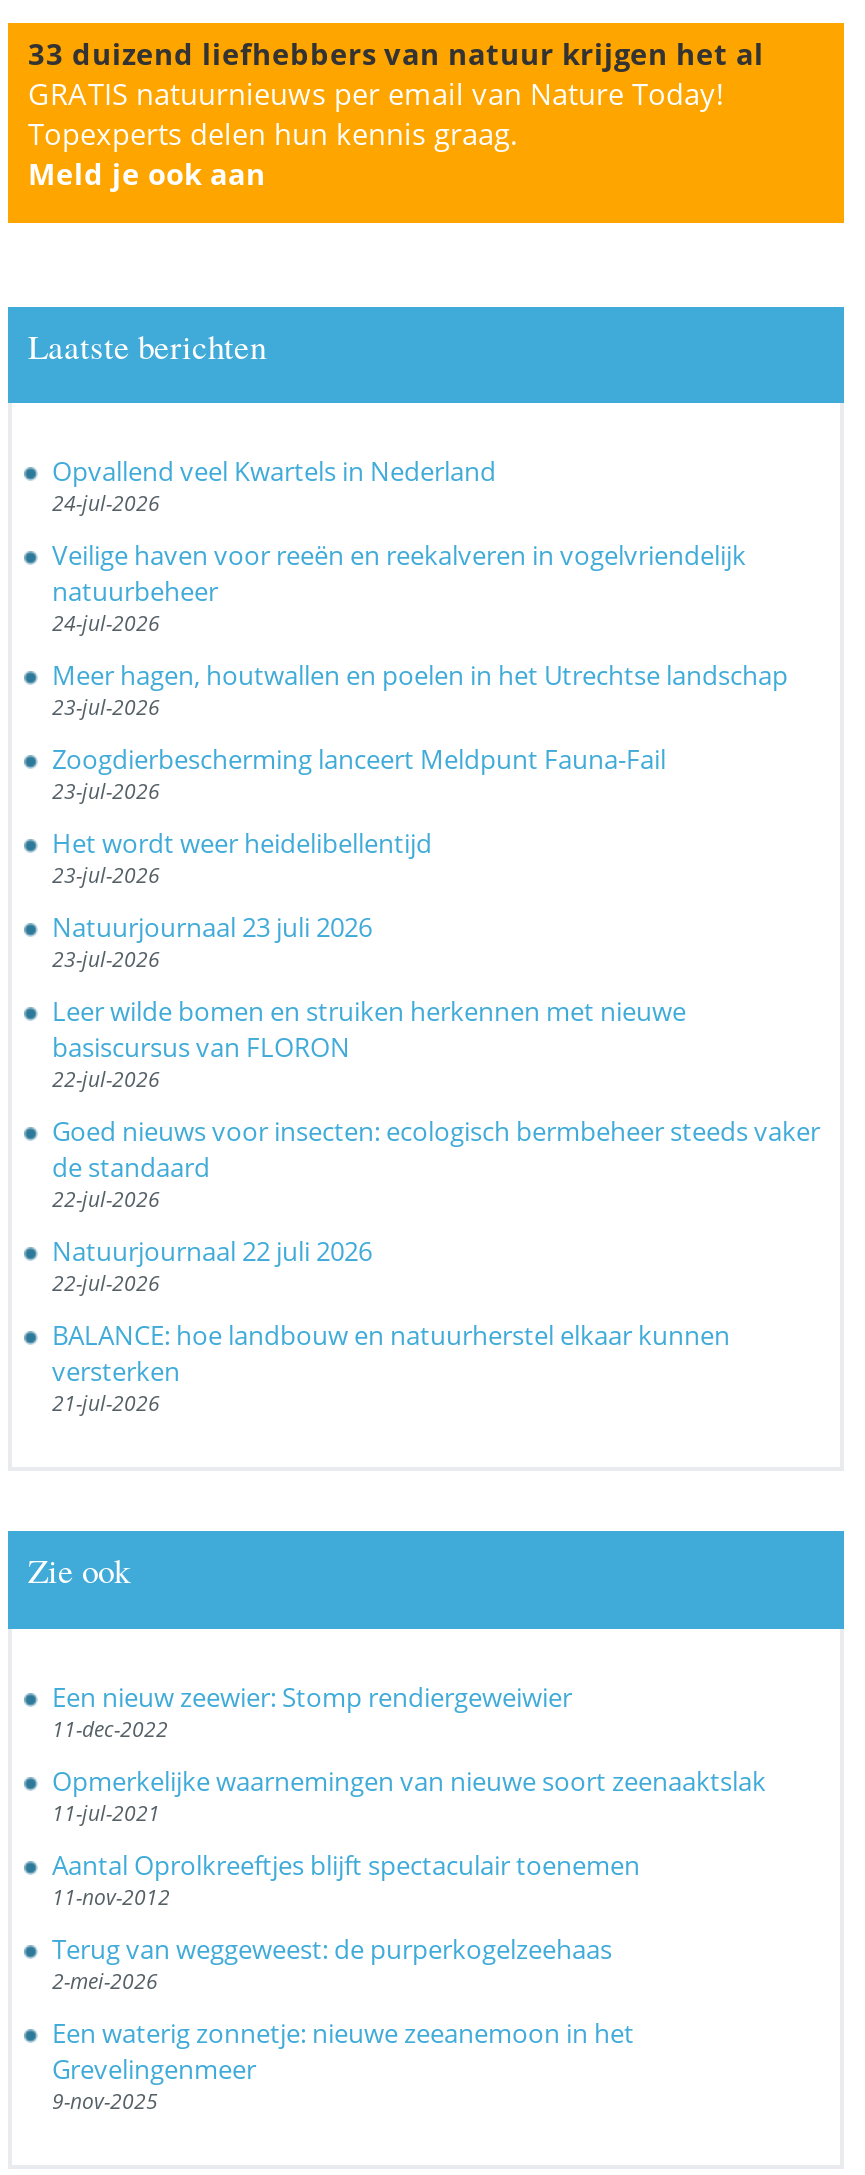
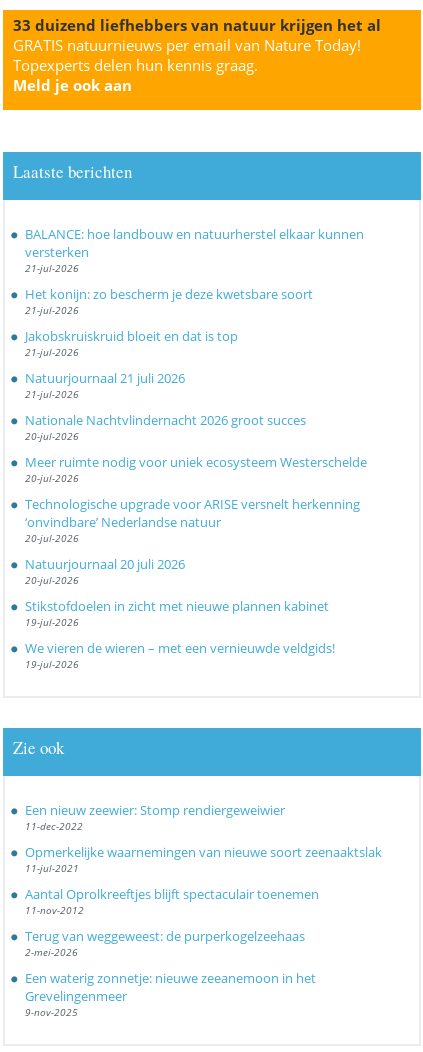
- Opvallend veel Kwartels in Nederland
- 24-jul-2026
- Veilige haven voor reeën en reekalveren in vogelvriendelijk
- natuurbeheer
- 24-jul-2026
- Meer hagen, houtwallen en poelen in het Utrechtse landschap
- 23-jul-2026
- Zoogdierbescherming lanceert Meldpunt Fauna-Fail
- 23-jul-2026
- Het wordt weer heidelibellentijd
- 23-jul-2026
- Natuurjournaal 23 juli 2026
- 23-jul-2026
- Leer wilde bomen en struiken herkennen met nieuwe
- basiscursus van FLORON
- 22-jul-2026
- Goed nieuws voor insecten: ecologisch bermbeheer steeds vaker
- de standaard
- 22-jul-2026
- Natuurjournaal 22 juli 2026
- 22-jul-2026

moved up: BALANCE: hoe landbouw en natuurherstel elkaar kunnen | versterken | 21-jul-2026

+ Het konijn: zo bescherm je deze kwetsbare soort
+ 21-jul-2026
+ Jakobskruiskruid bloeit en dat is top
+ 21-jul-2026
+ Natuurjournaal 21 juli 2026
+ 21-jul-2026
+ Nationale Nachtvlindernacht 2026 groot succes
+ 20-jul-2026
+ Meer ruimte nodig voor uniek ecosysteem Westerschelde
+ 20-jul-2026
+ Technologische upgrade voor ARISE versnelt herkenning
+ ‘onvindbare’ Nederlandse natuur
+ 20-jul-2026
+ Natuurjournaal 20 juli 2026
+ 20-jul-2026
+ Stikstofdoelen in zicht met nieuwe plannen kabinet
+ 19-jul-2026
+ We vieren de wieren – met een vernieuwde veldgids!
+ 19-jul-2026
